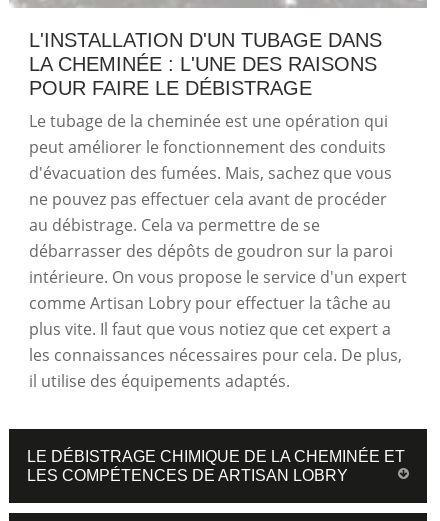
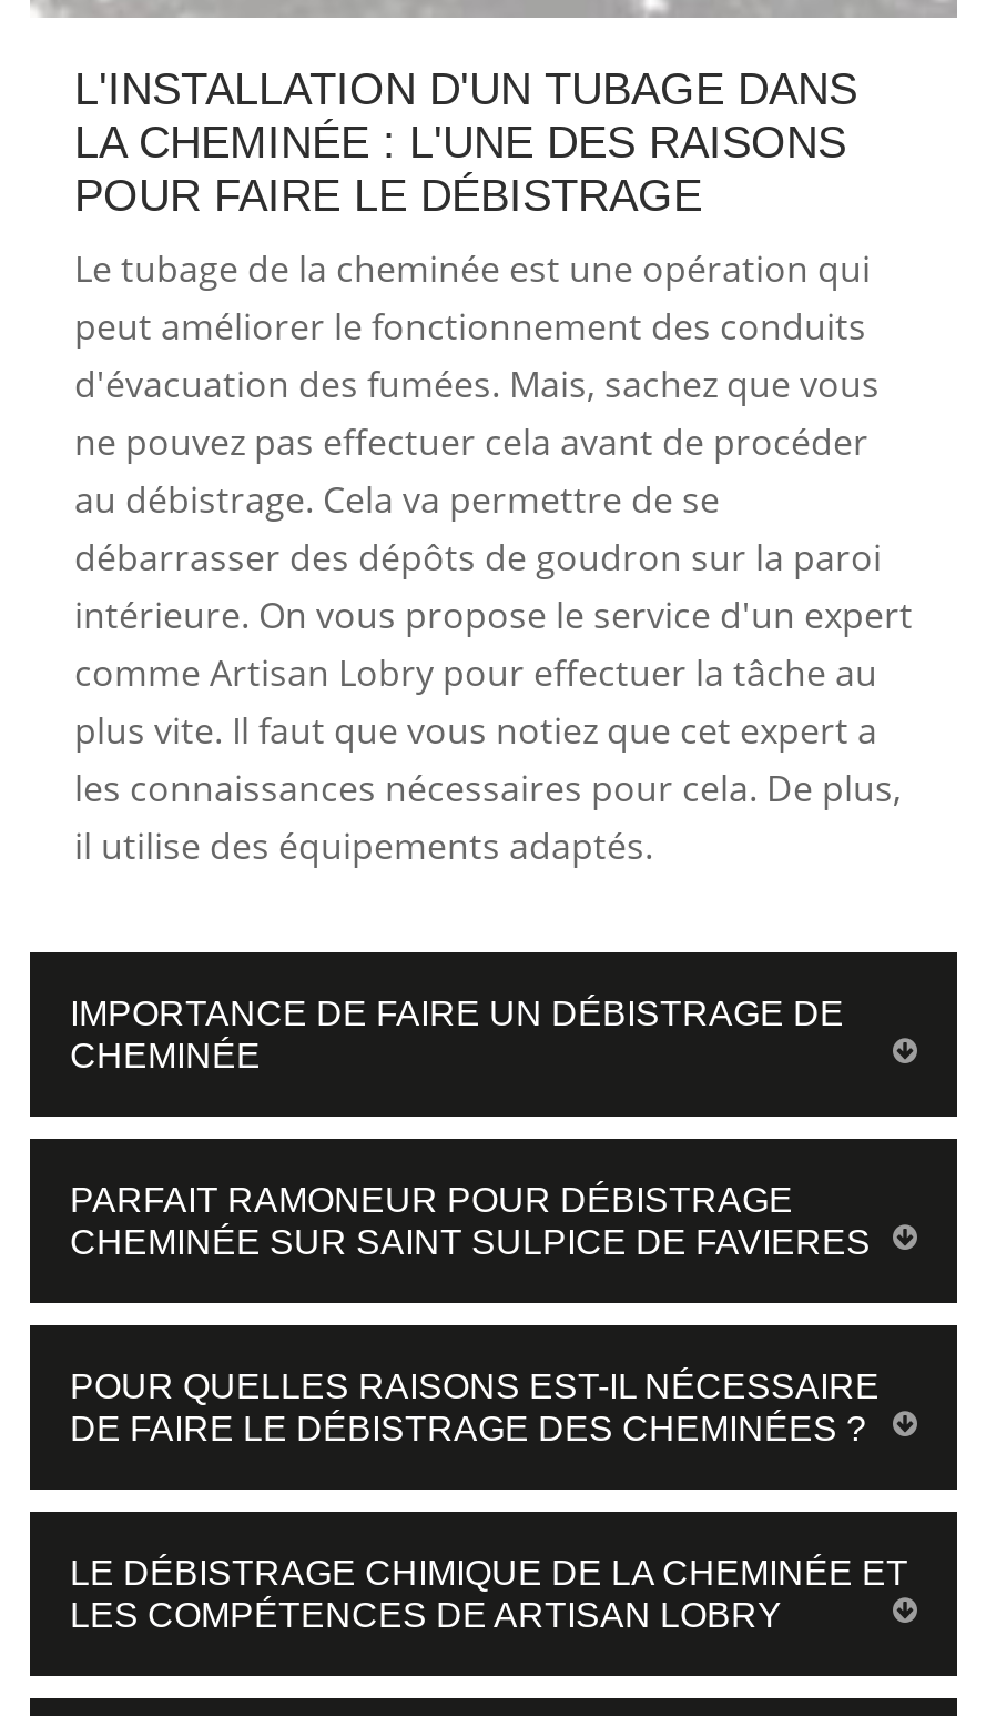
+ IMPORTANCE DE FAIRE UN DÉBISTRAGE DE
+ CHEMINÉE

+ PARFAIT RAMONEUR POUR DÉBISTRAGE
+ CHEMINÉE SUR SAINT SULPICE DE FAVIERES

+ POUR QUELLES RAISONS EST-IL NÉCESSAIRE
+ DE FAIRE LE DÉBISTRAGE DES CHEMINÉES ?
